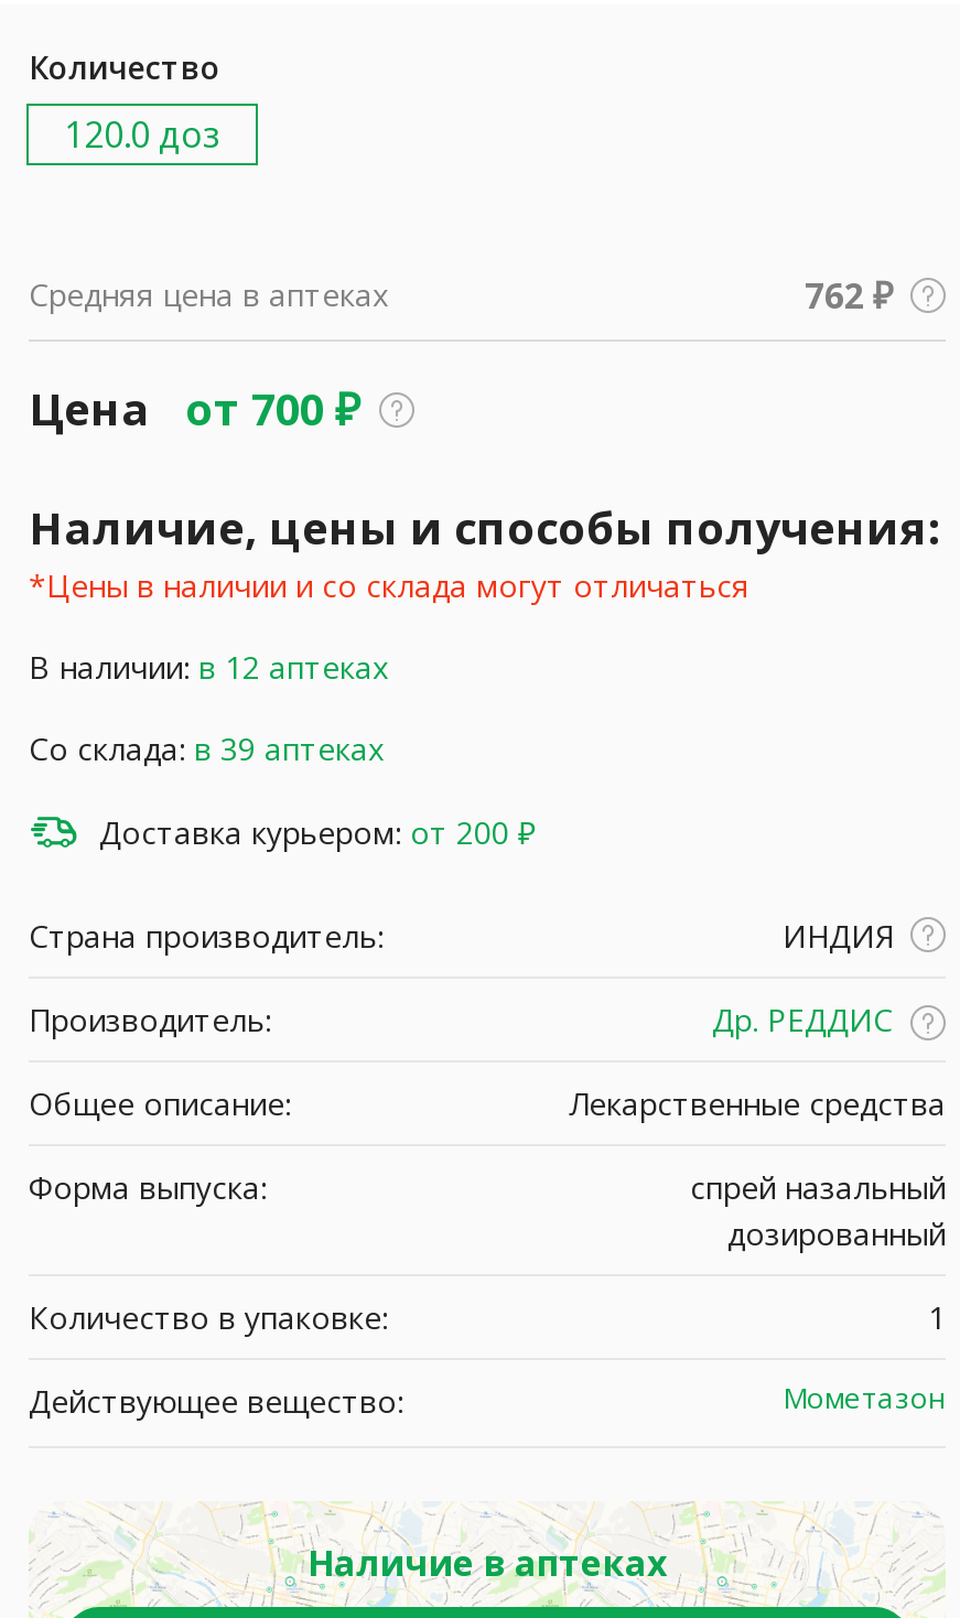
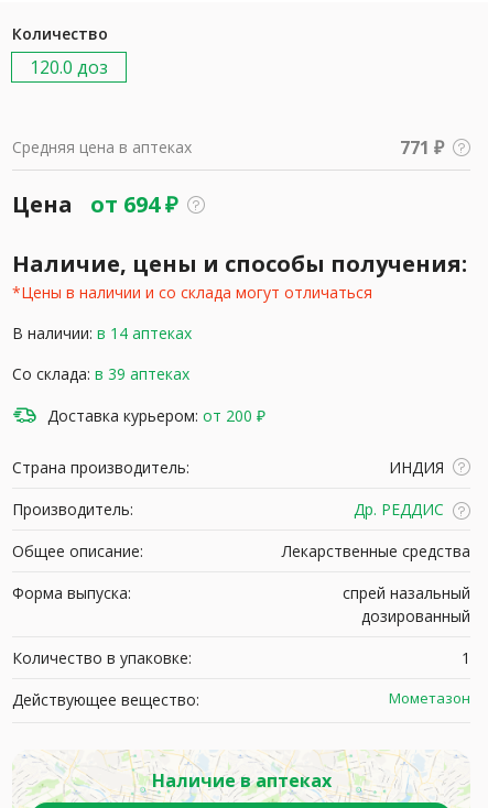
- 762 ₽
+ 771 ₽

- Цена от 700 ₽
+ Цена от 694 ₽

- В наличии: в 12 аптеках
+ В наличии: в 14 аптеках
